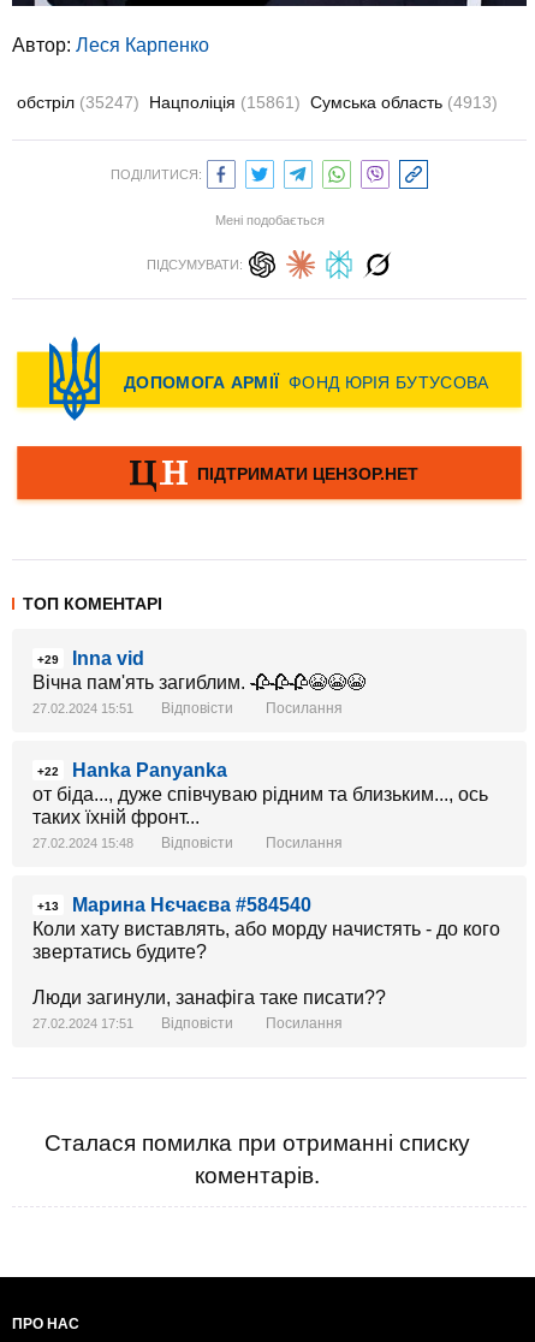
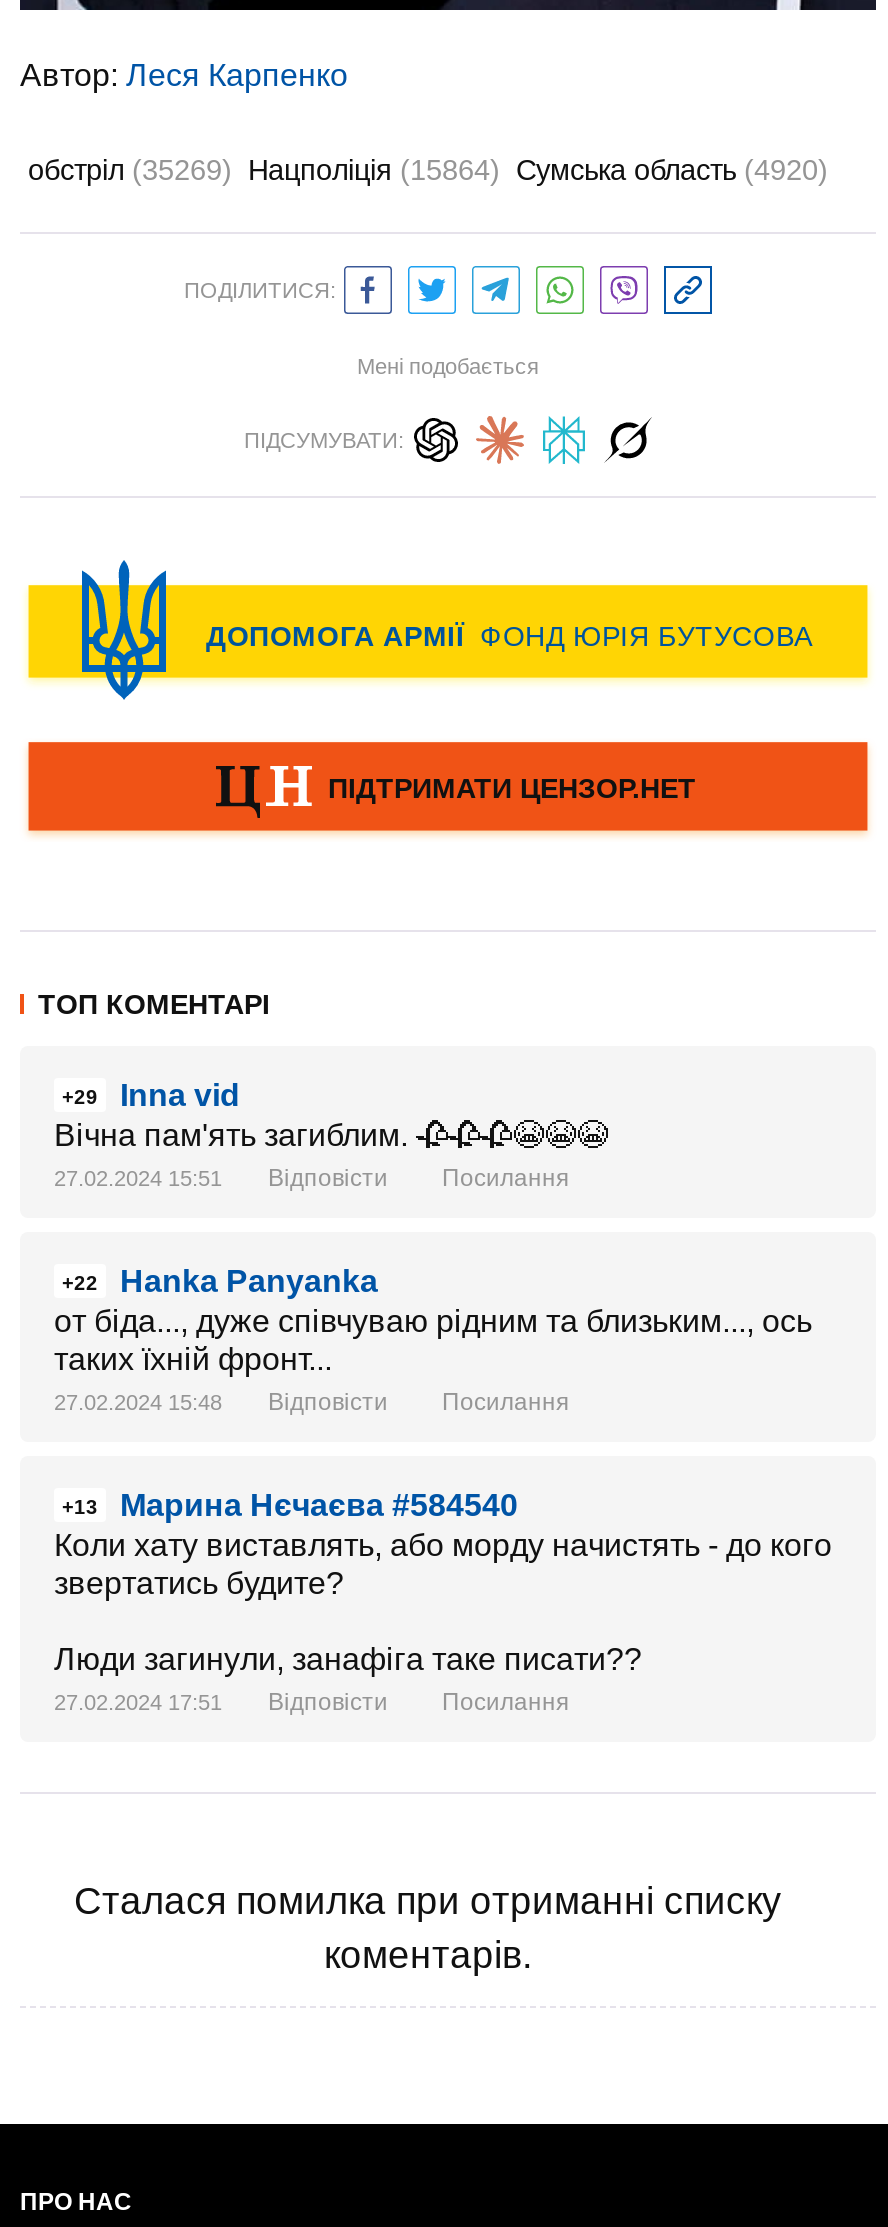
- обстріл (35247) Нацполіція (15861) Сумська область (4913)
+ обстріл (35269) Нацполіція (15864) Сумська область (4920)
